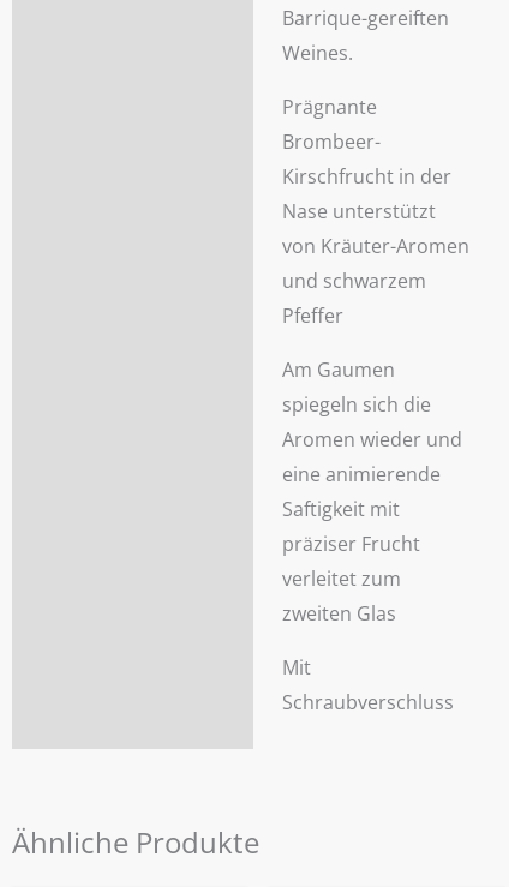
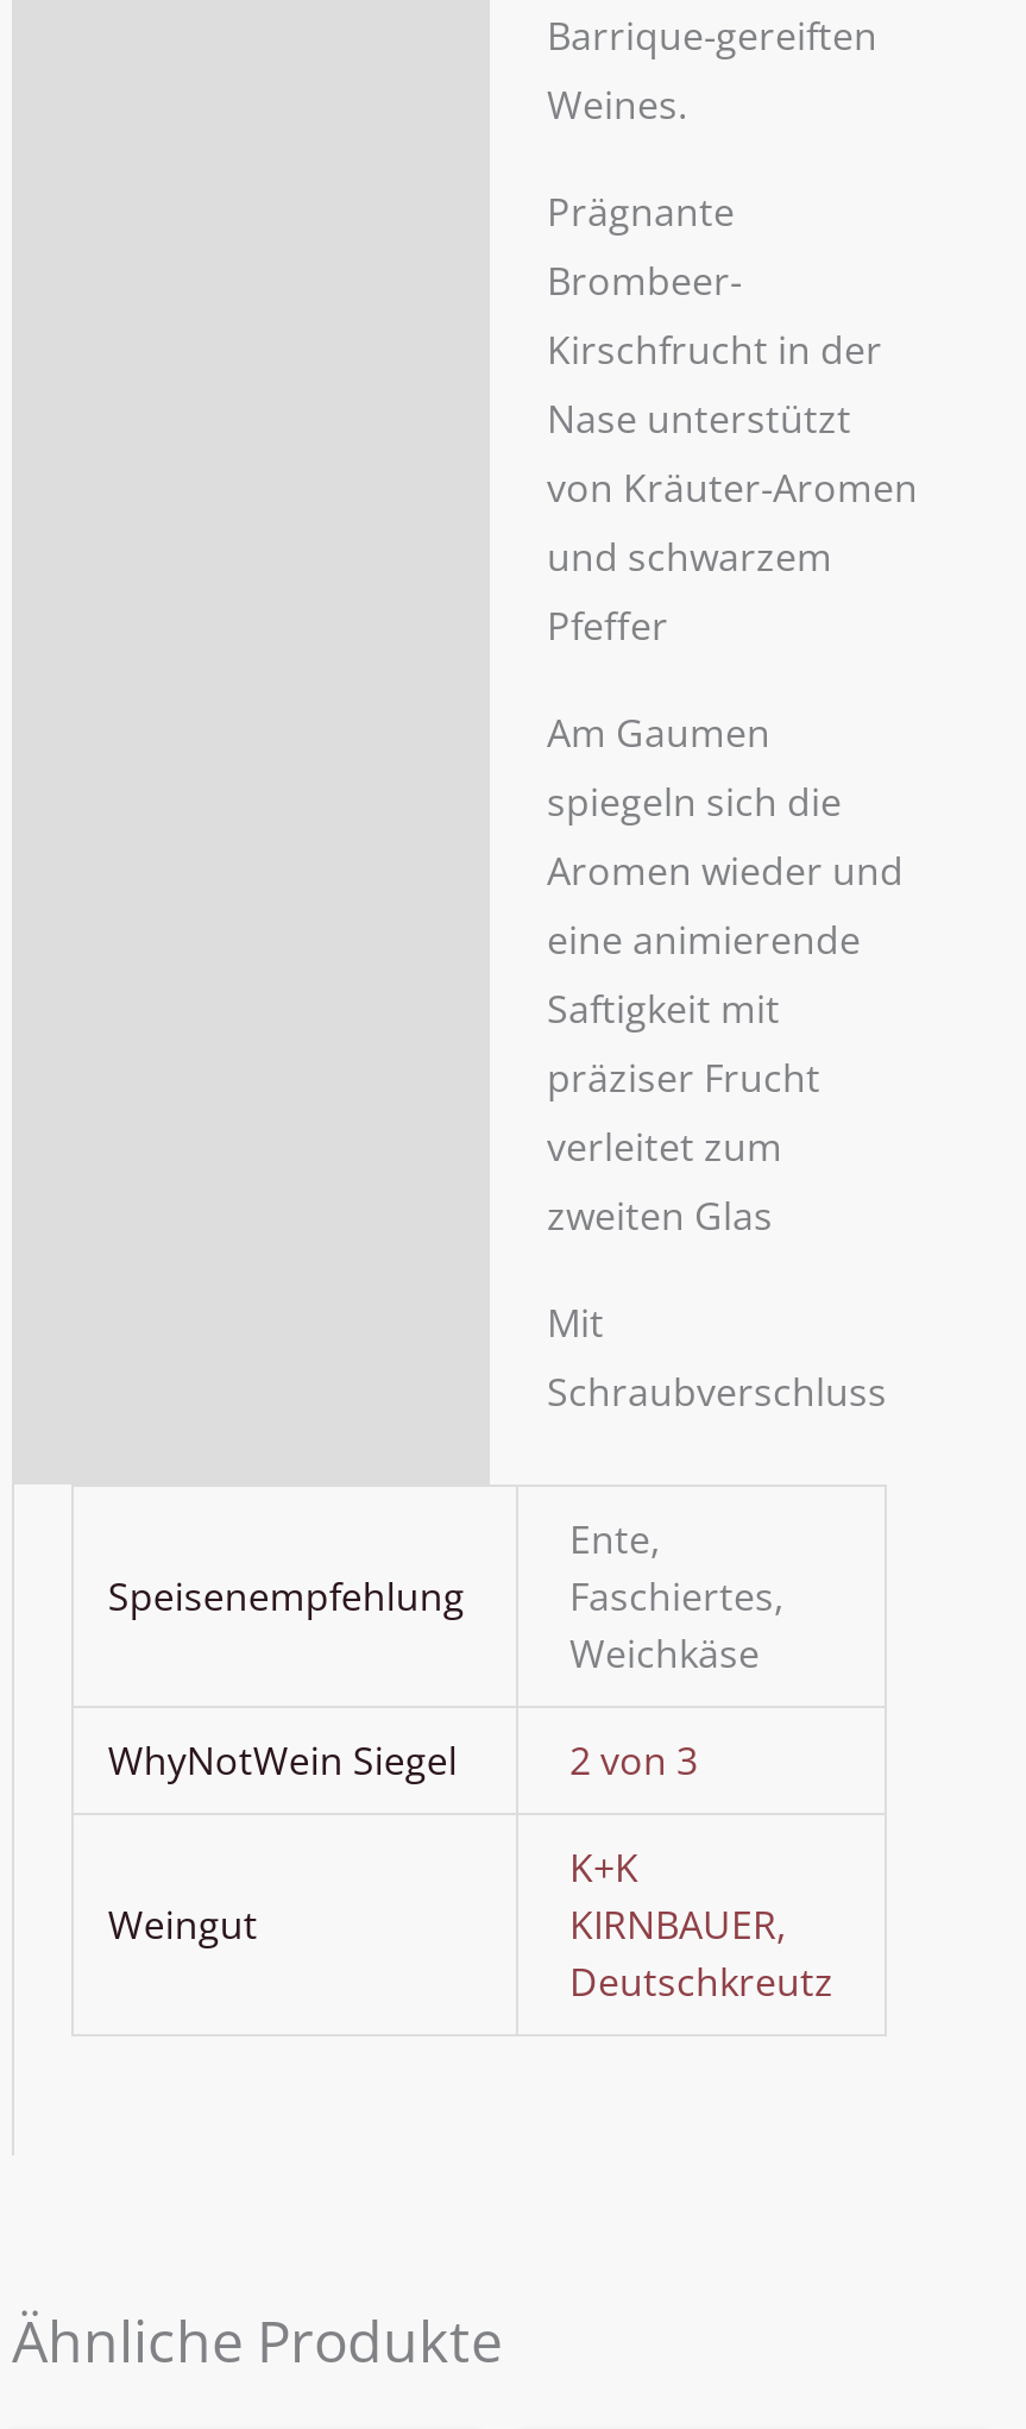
+ Speisenempfehlung

+ Ente,
+ Faschiertes,
+ Weichkäse
+ WhyNotWein Siegel
+ 2 von 3
+ Weingut

+ K+K
+ KIRNBAUER,
+ Deutschkreutz
